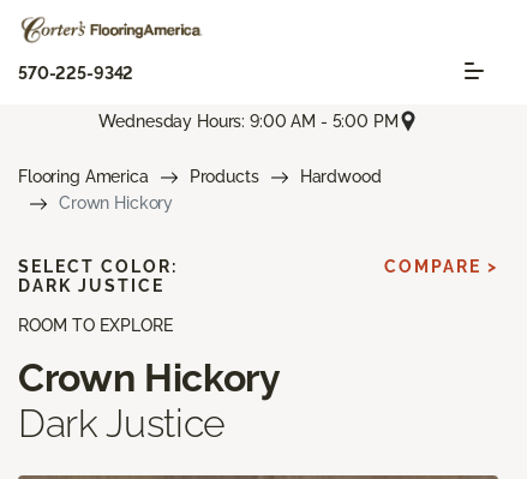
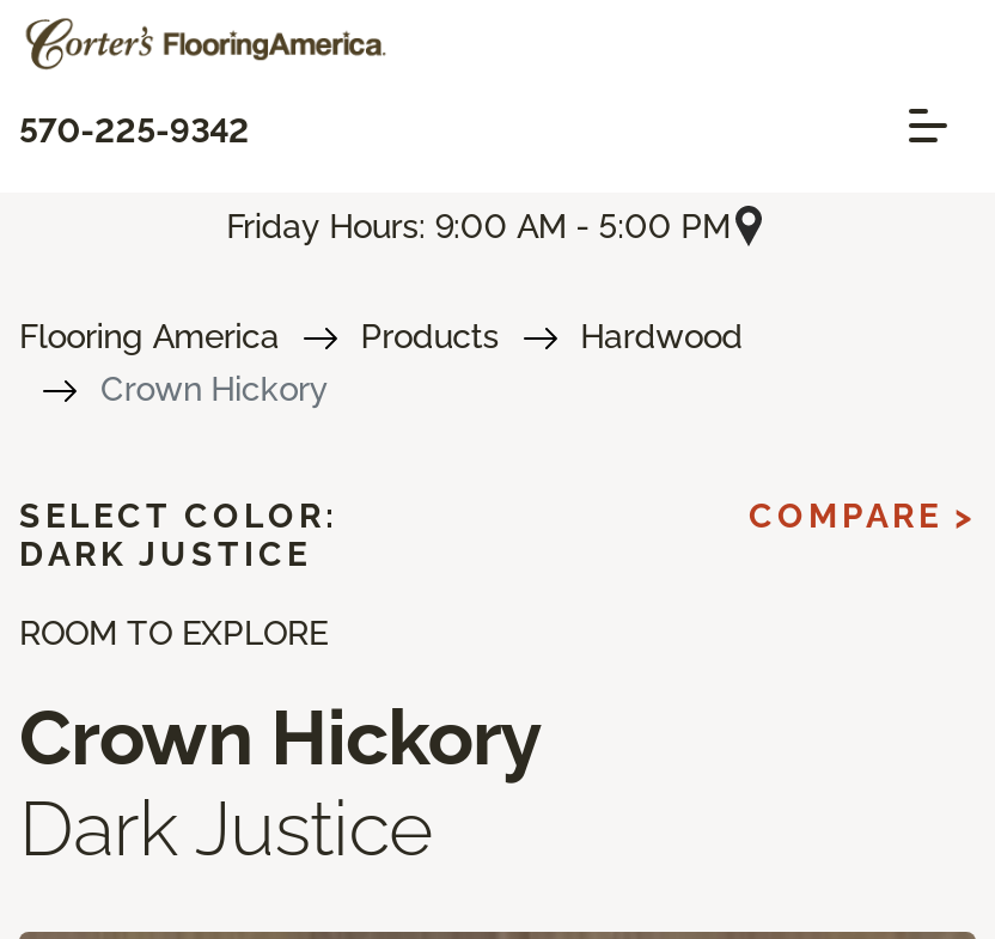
- Wednesday Hours: 9:00 AM - 5:00 PM
+ Friday Hours: 9:00 AM - 5:00 PM
